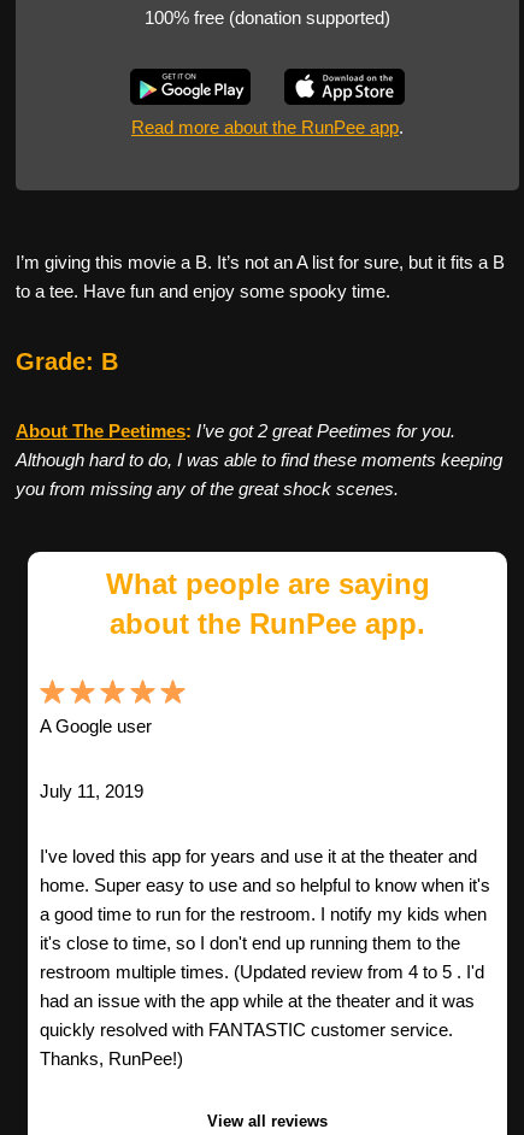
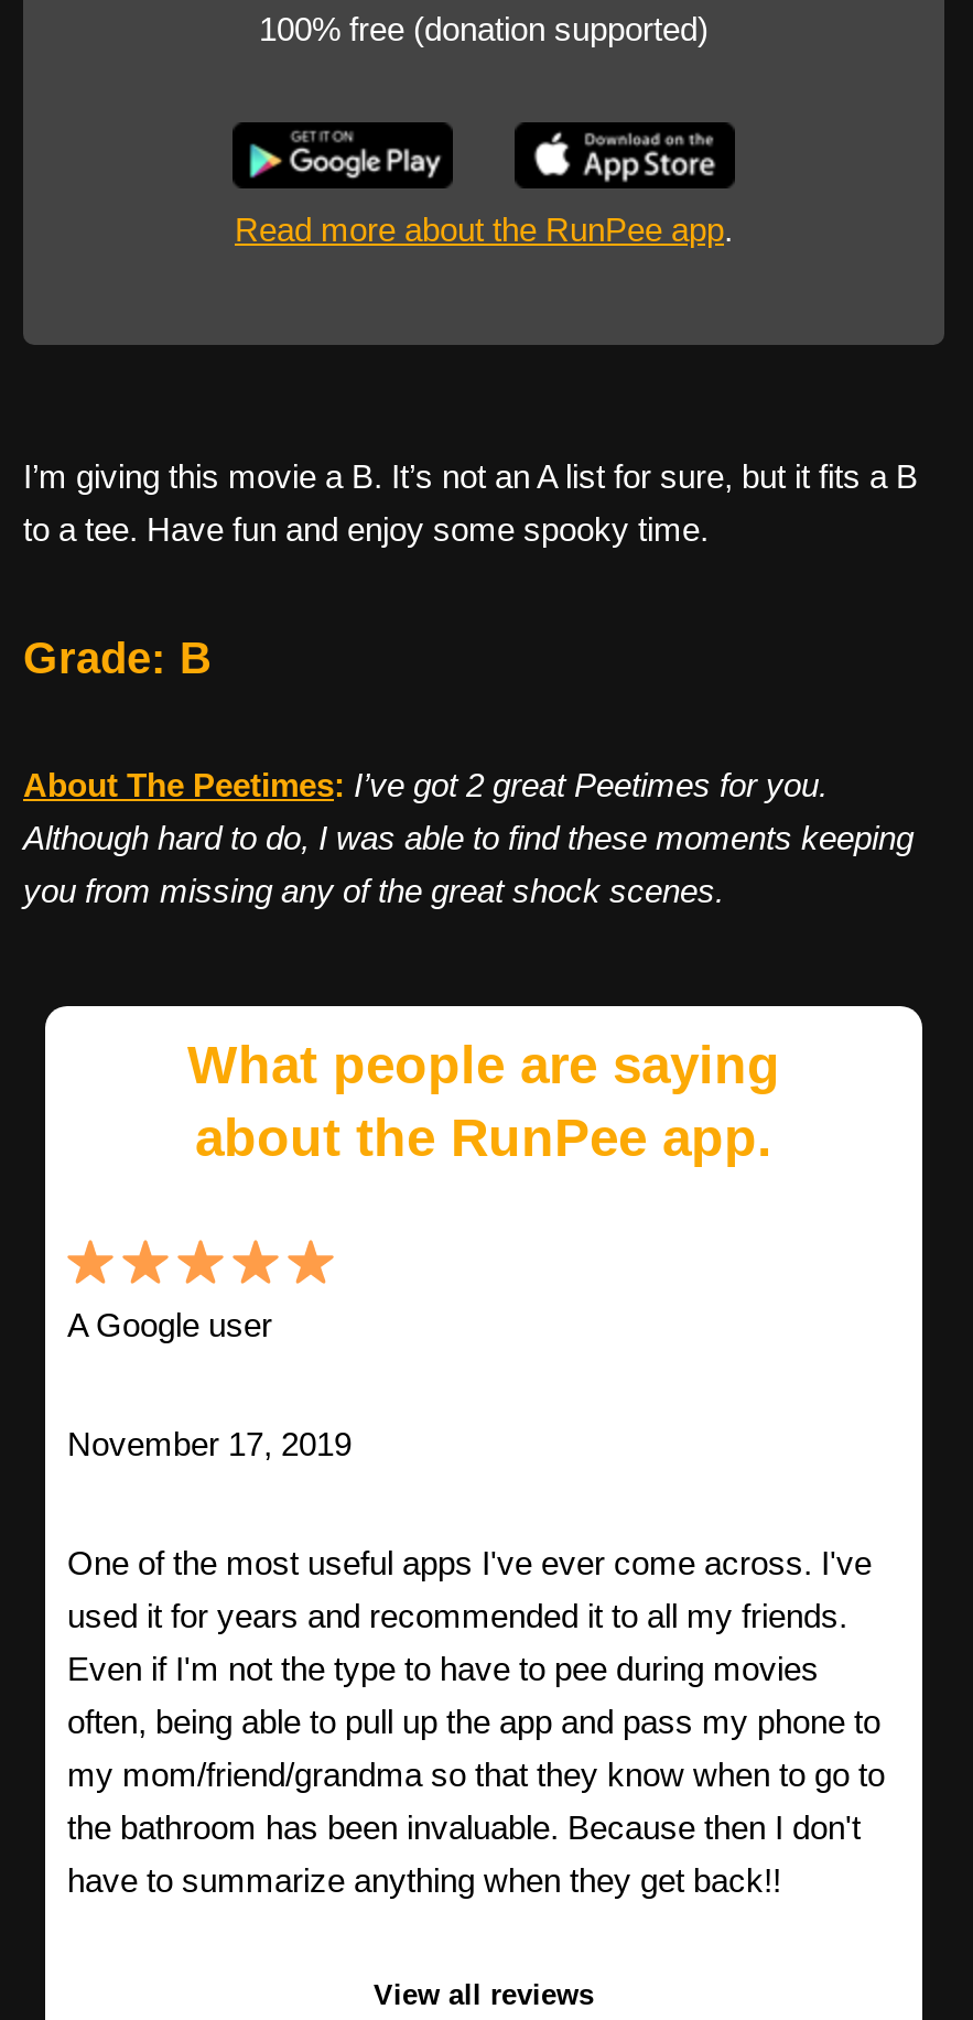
- July 11, 2019
+ November 17, 2019

- I've loved this app for years and use it at the theater and
- home. Super easy to use and so helpful to know when it's
- a good time to run for the restroom. I notify my kids when
- it's close to time, so I don't end up running them to the
- restroom multiple times. (Updated review from 4 to 5 . I'd
- had an issue with the app while at the theater and it was
- quickly resolved with FANTASTIC customer service.
- Thanks, RunPee!)
+ One of the most useful apps I've ever come across. I've
+ used it for years and recommended it to all my friends.
+ Even if I'm not the type to have to pee during movies
+ often, being able to pull up the app and pass my phone to
+ my mom/friend/grandma so that they know when to go to
+ the bathroom has been invaluable. Because then I don't
+ have to summarize anything when they get back!!
